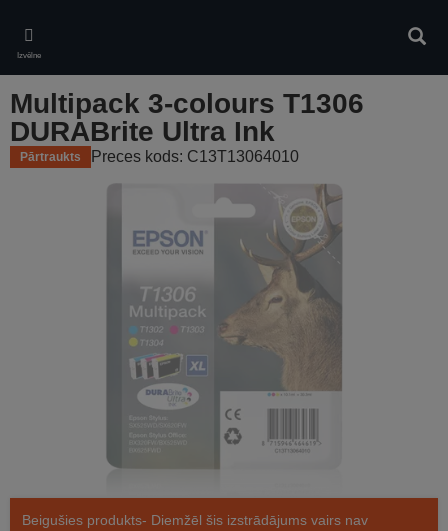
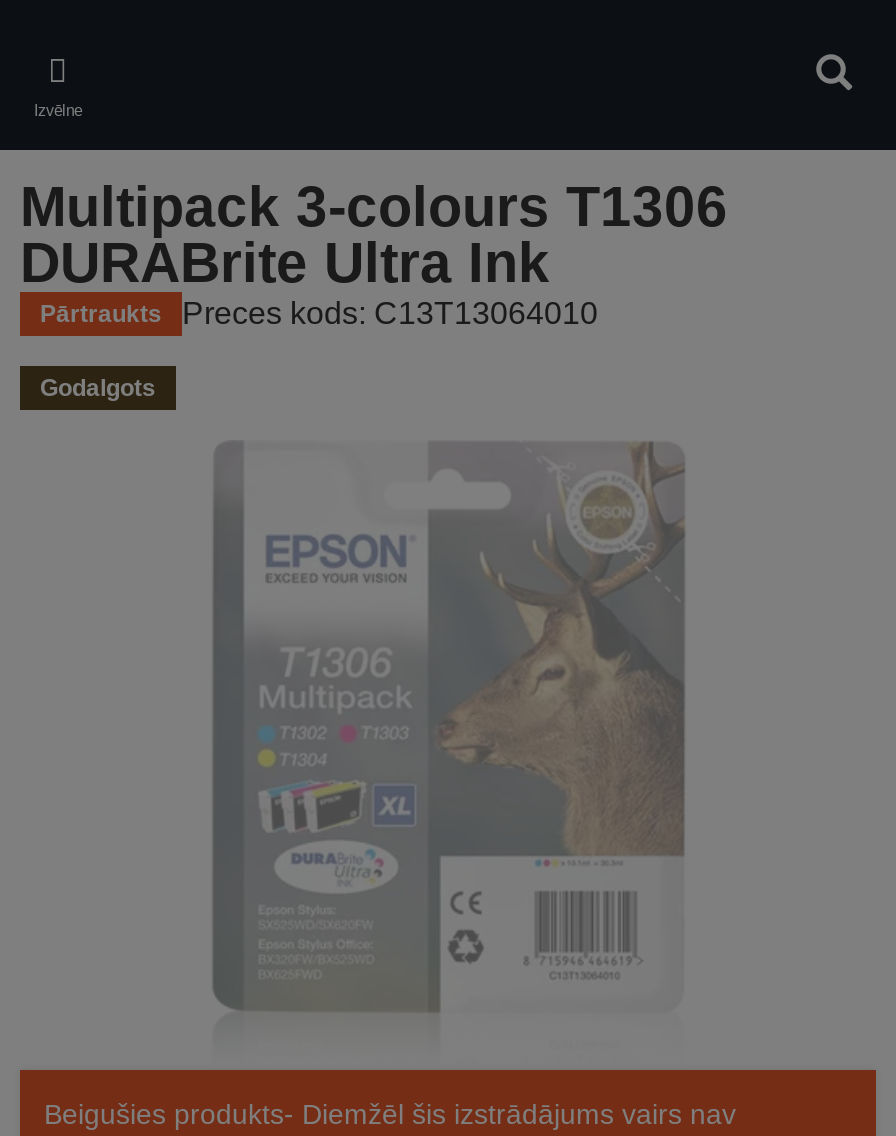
+ Godalgots
